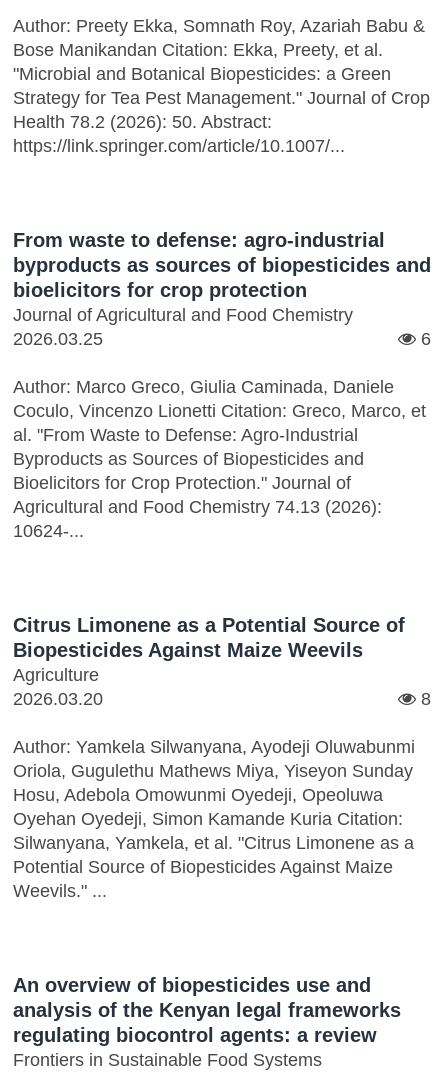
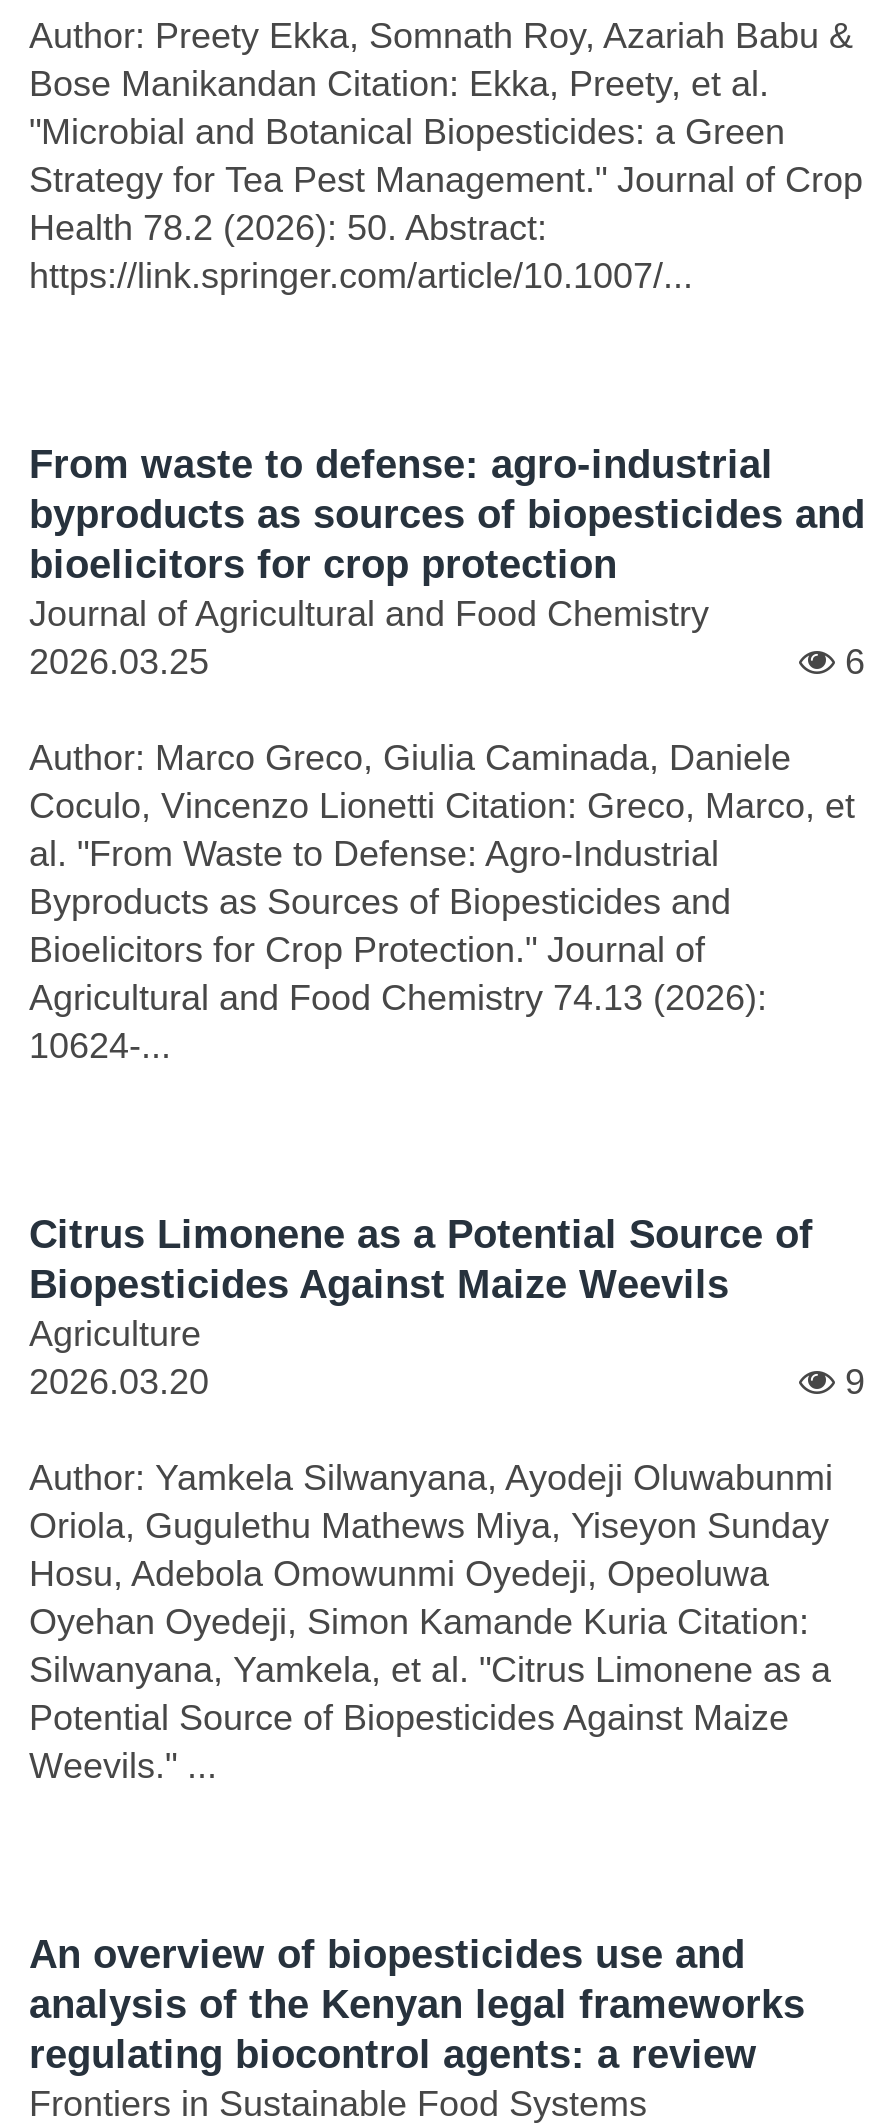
- 8
+ 9
